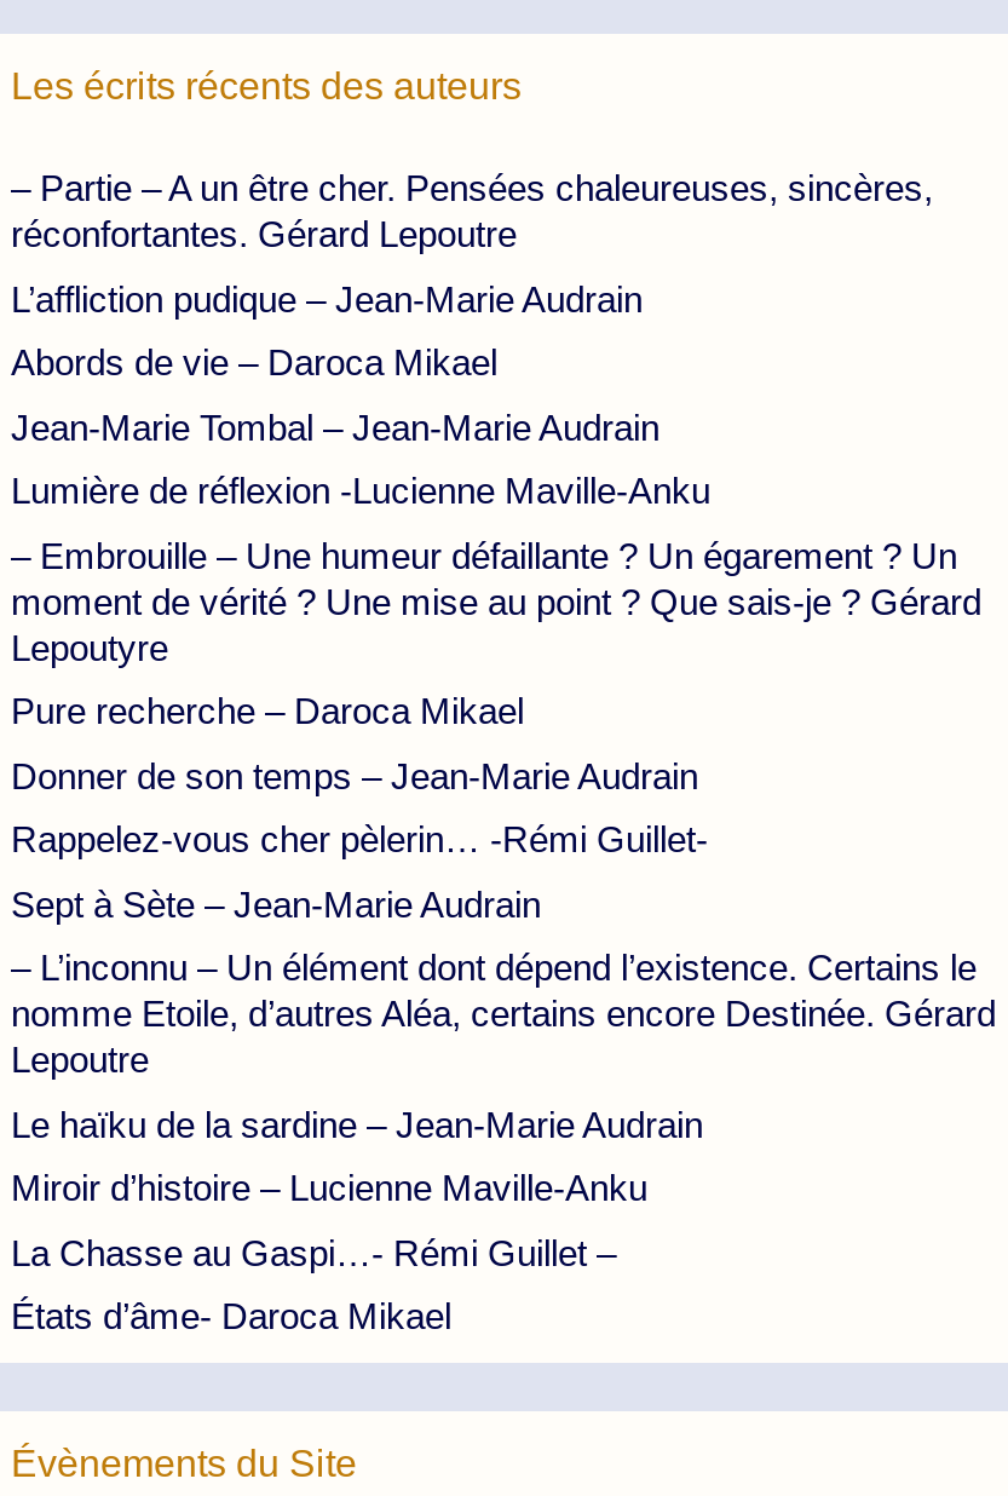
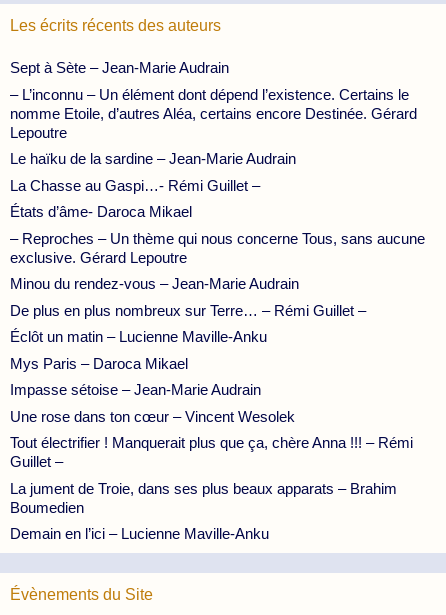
- – Partie – A un être cher. Pensées chaleureuses, sincères,
- réconfortantes. Gérard Lepoutre
- L’affliction pudique – Jean-Marie Audrain
- Abords de vie – Daroca Mikael
- Jean-Marie Tombal – Jean-Marie Audrain
- Lumière de réflexion -Lucienne Maville-Anku
- – Embrouille – Une humeur défaillante ? Un égarement ? Un
- moment de vérité ? Une mise au point ? Que sais-je ? Gérard
- Lepoutyre
- Pure recherche – Daroca Mikael
- Donner de son temps – Jean-Marie Audrain
- Rappelez-vous cher pèlerin… -Rémi Guillet-

moved up: Sept à Sète – Jean-Marie Audrain | – L’inconnu – Un élément dont dépend l’existence. Certains le | nomme Etoile, d’autres Aléa, certains encore Destinée. Gérard | Lepoutre | Le haïku de la sardine – Jean-Marie Audrain

- Miroir d’histoire – Lucienne Maville-Anku

moved up: La Chasse au Gaspi…- Rémi Guillet – | États d’âme- Daroca Mikael

+ – Reproches – Un thème qui nous concerne Tous, sans aucune
+ exclusive. Gérard Lepoutre
+ Minou du rendez-vous – Jean-Marie Audrain
+ De plus en plus nombreux sur Terre… – Rémi Guillet –
+ Éclôt un matin – Lucienne Maville-Anku
+ Mys Paris – Daroca Mikael
+ Impasse sétoise – Jean-Marie Audrain
+ Une rose dans ton cœur – Vincent Wesolek
+ Tout électrifier ! Manquerait plus que ça, chère Anna !!! – Rémi
+ Guillet –
+ La jument de Troie, dans ses plus beaux apparats – Brahim
+ Boumedien
+ Demain en l’ici – Lucienne Maville-Anku
